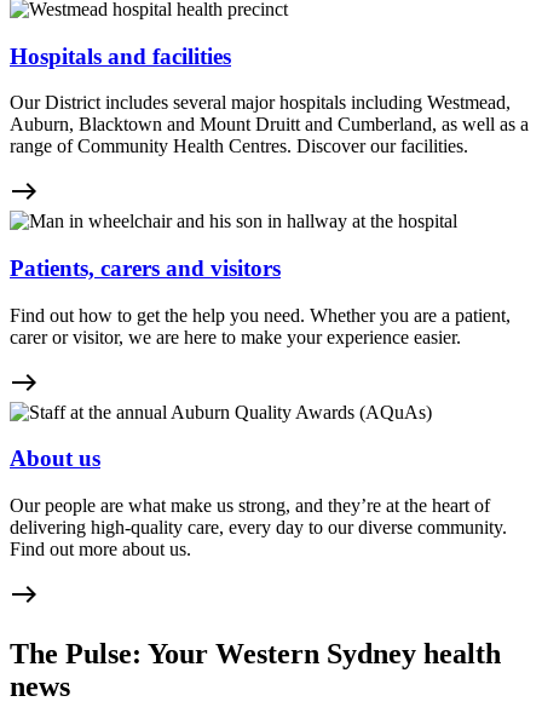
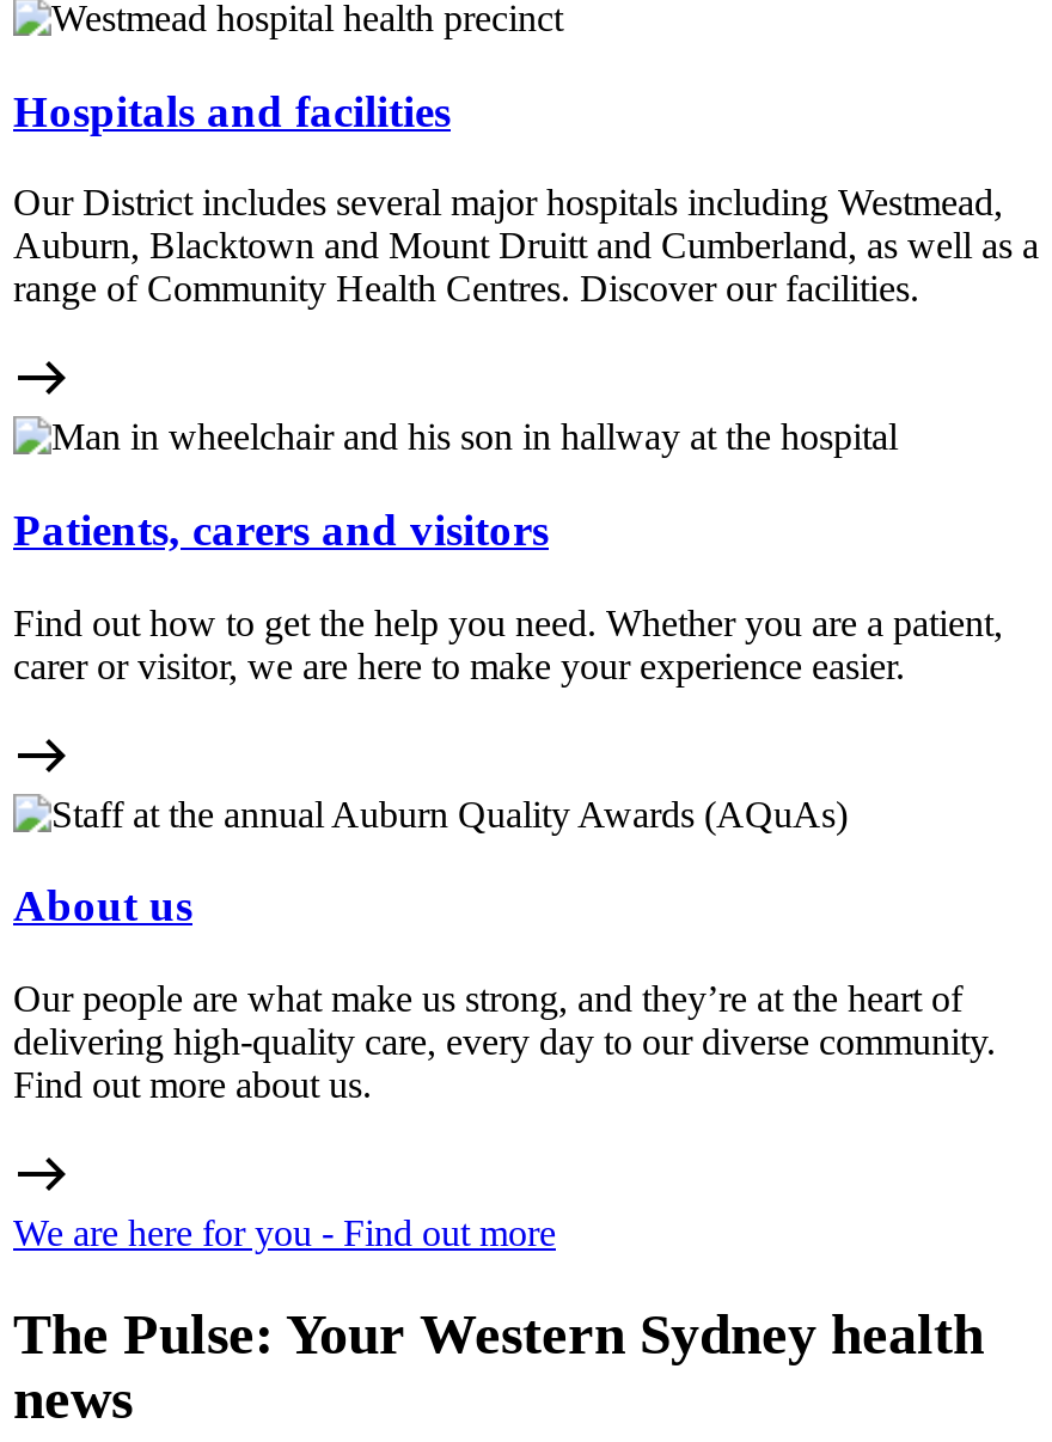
+ We are here for you - Find out more
